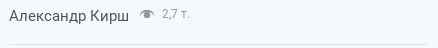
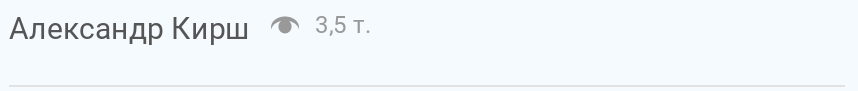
- 2,7 т.
+ 3,5 т.
